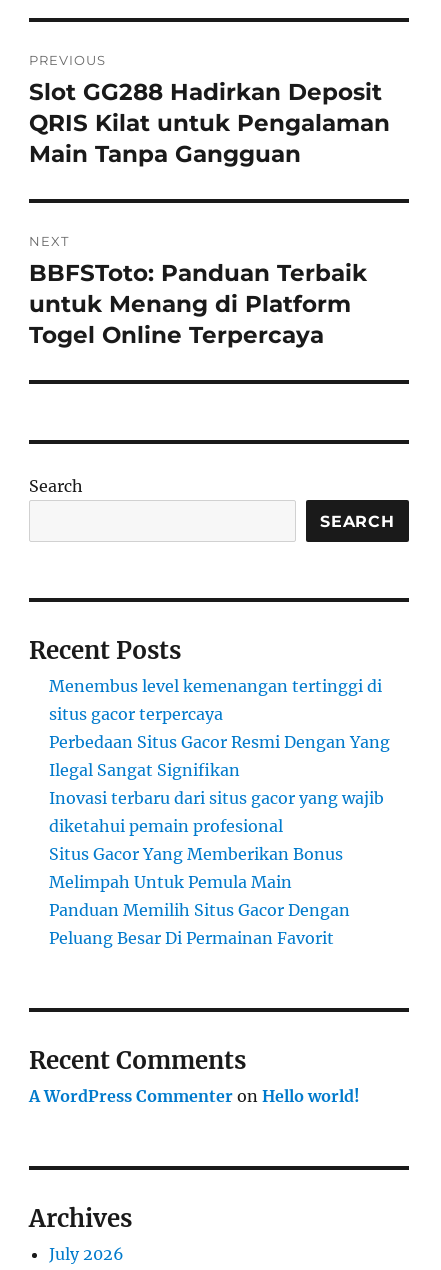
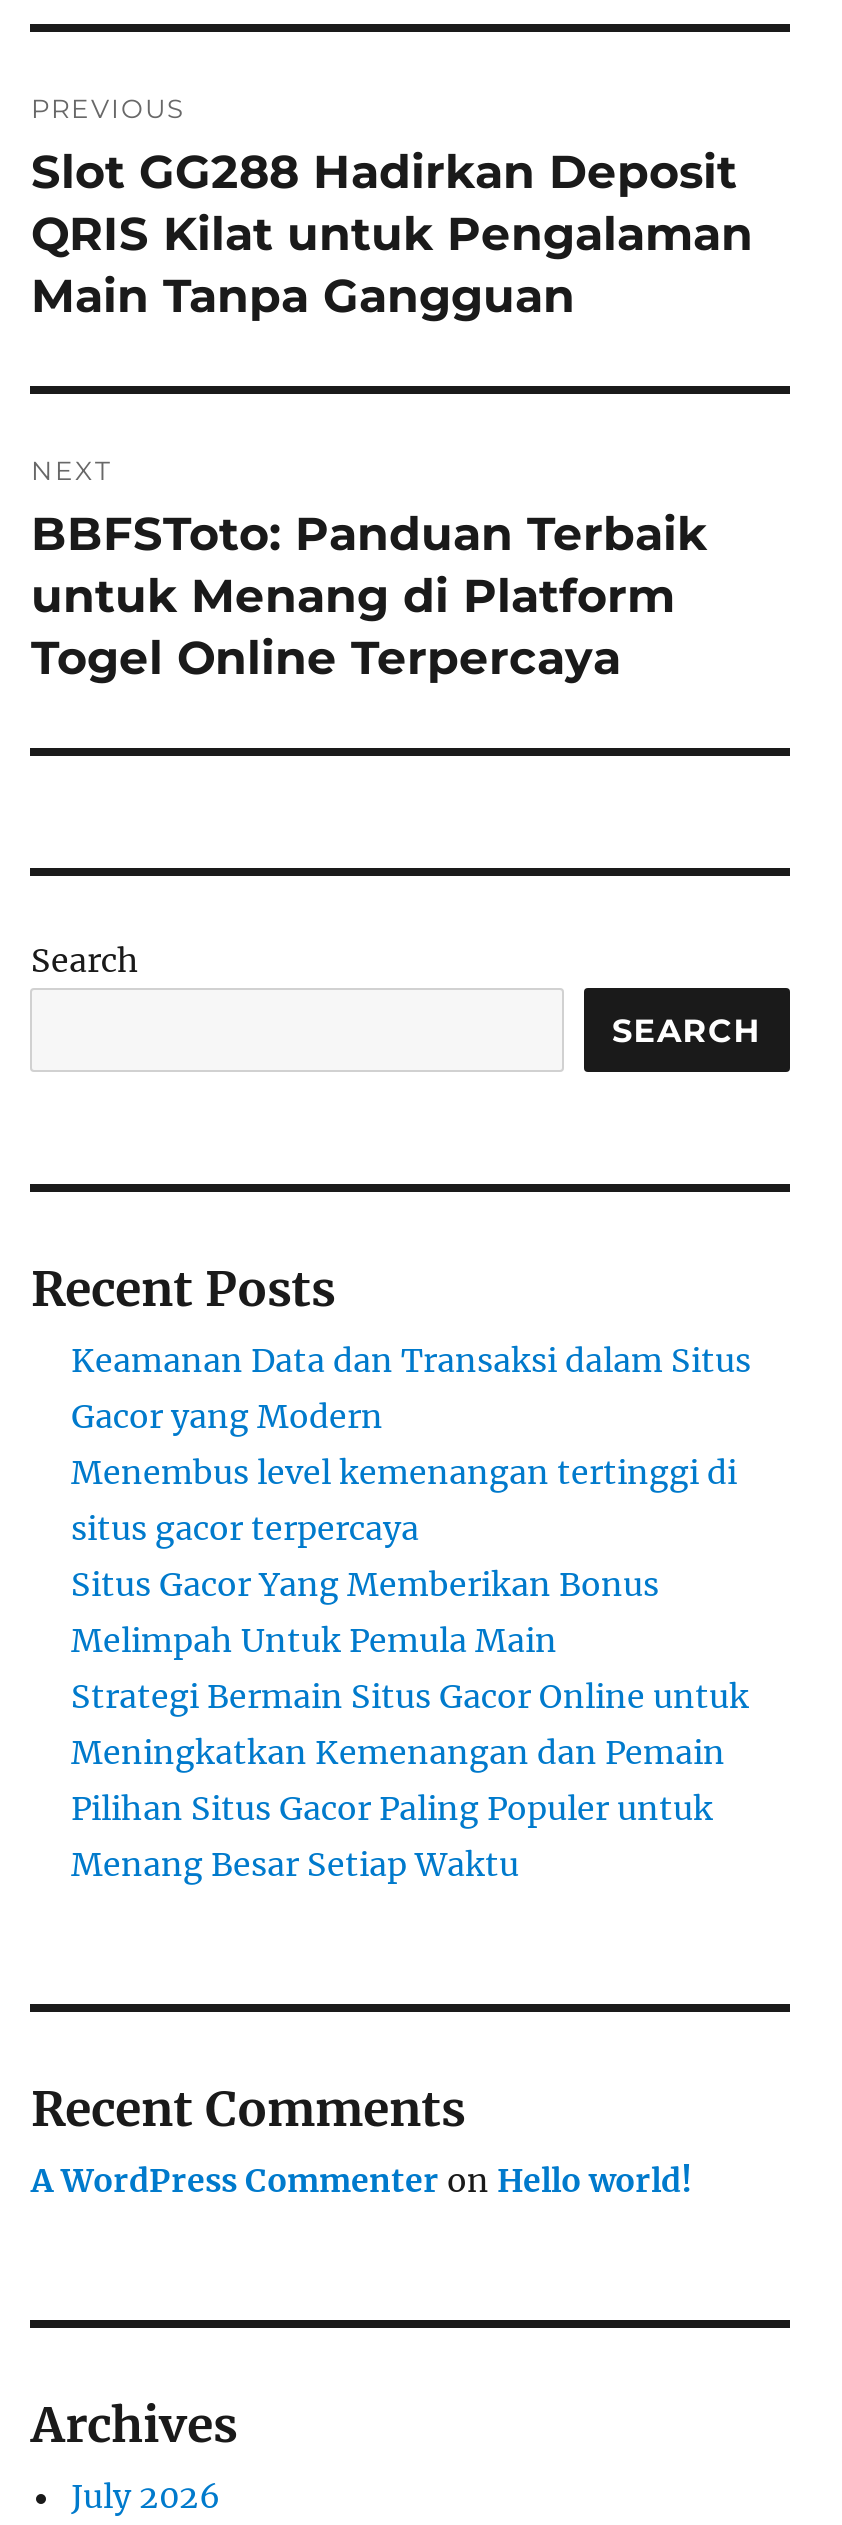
+ Keamanan Data dan Transaksi dalam Situs
+ Gacor yang Modern

moved down: Menembus level kemenangan tertinggi di | situs gacor terpercaya

- Perbedaan Situs Gacor Resmi Dengan Yang
- Ilegal Sangat Signifikan
- Inovasi terbaru dari situs gacor yang wajib
- diketahui pemain profesional

moved up: Situs Gacor Yang Memberikan Bonus | Melimpah Untuk Pemula Main

- Panduan Memilih Situs Gacor Dengan
- Peluang Besar Di Permainan Favorit
+ Strategi Bermain Situs Gacor Online untuk
+ Meningkatkan Kemenangan dan Pemain
+ Pilihan Situs Gacor Paling Populer untuk
+ Menang Besar Setiap Waktu
